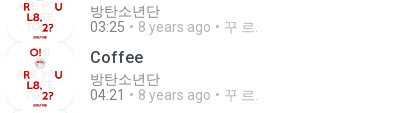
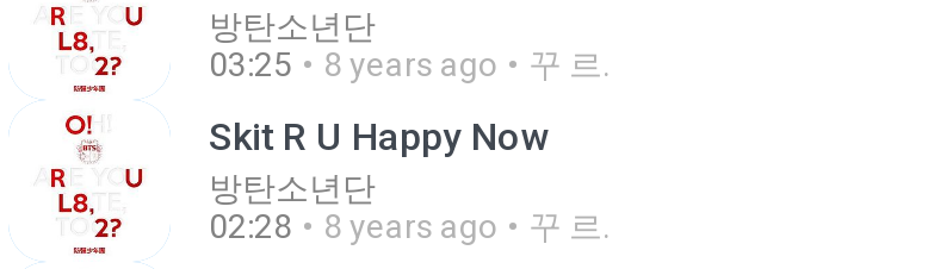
- Coffee
+ Skit R U Happy Now

- 04:21 8 years ago 꾸 르.
+ 02:28 8 years ago 꾸 르.
